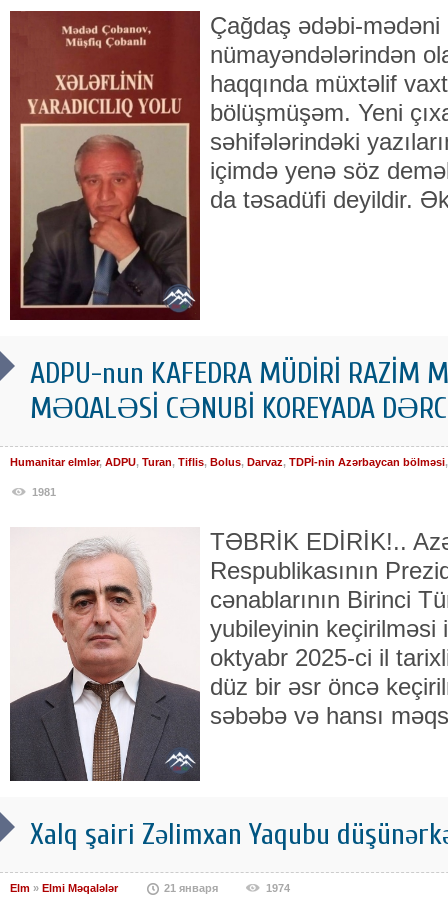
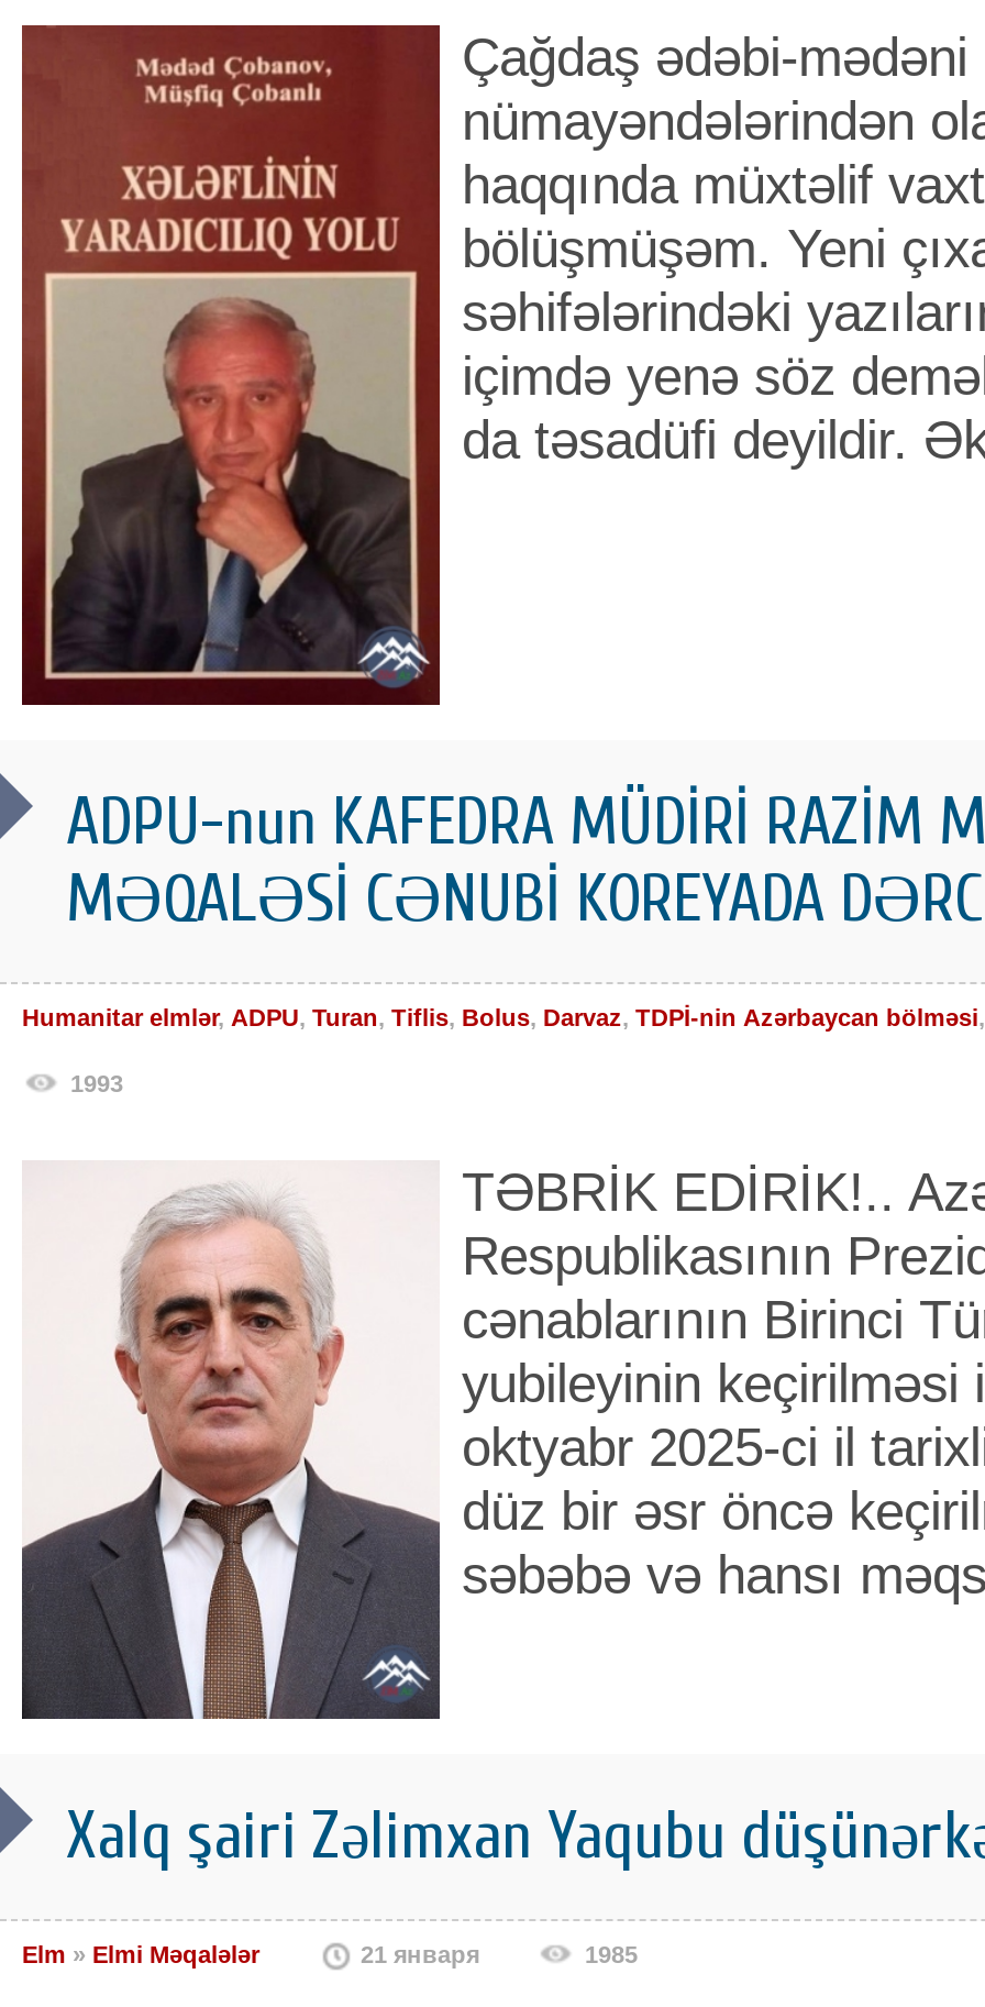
- 1981
+ 1993

- 1974
+ 1985
